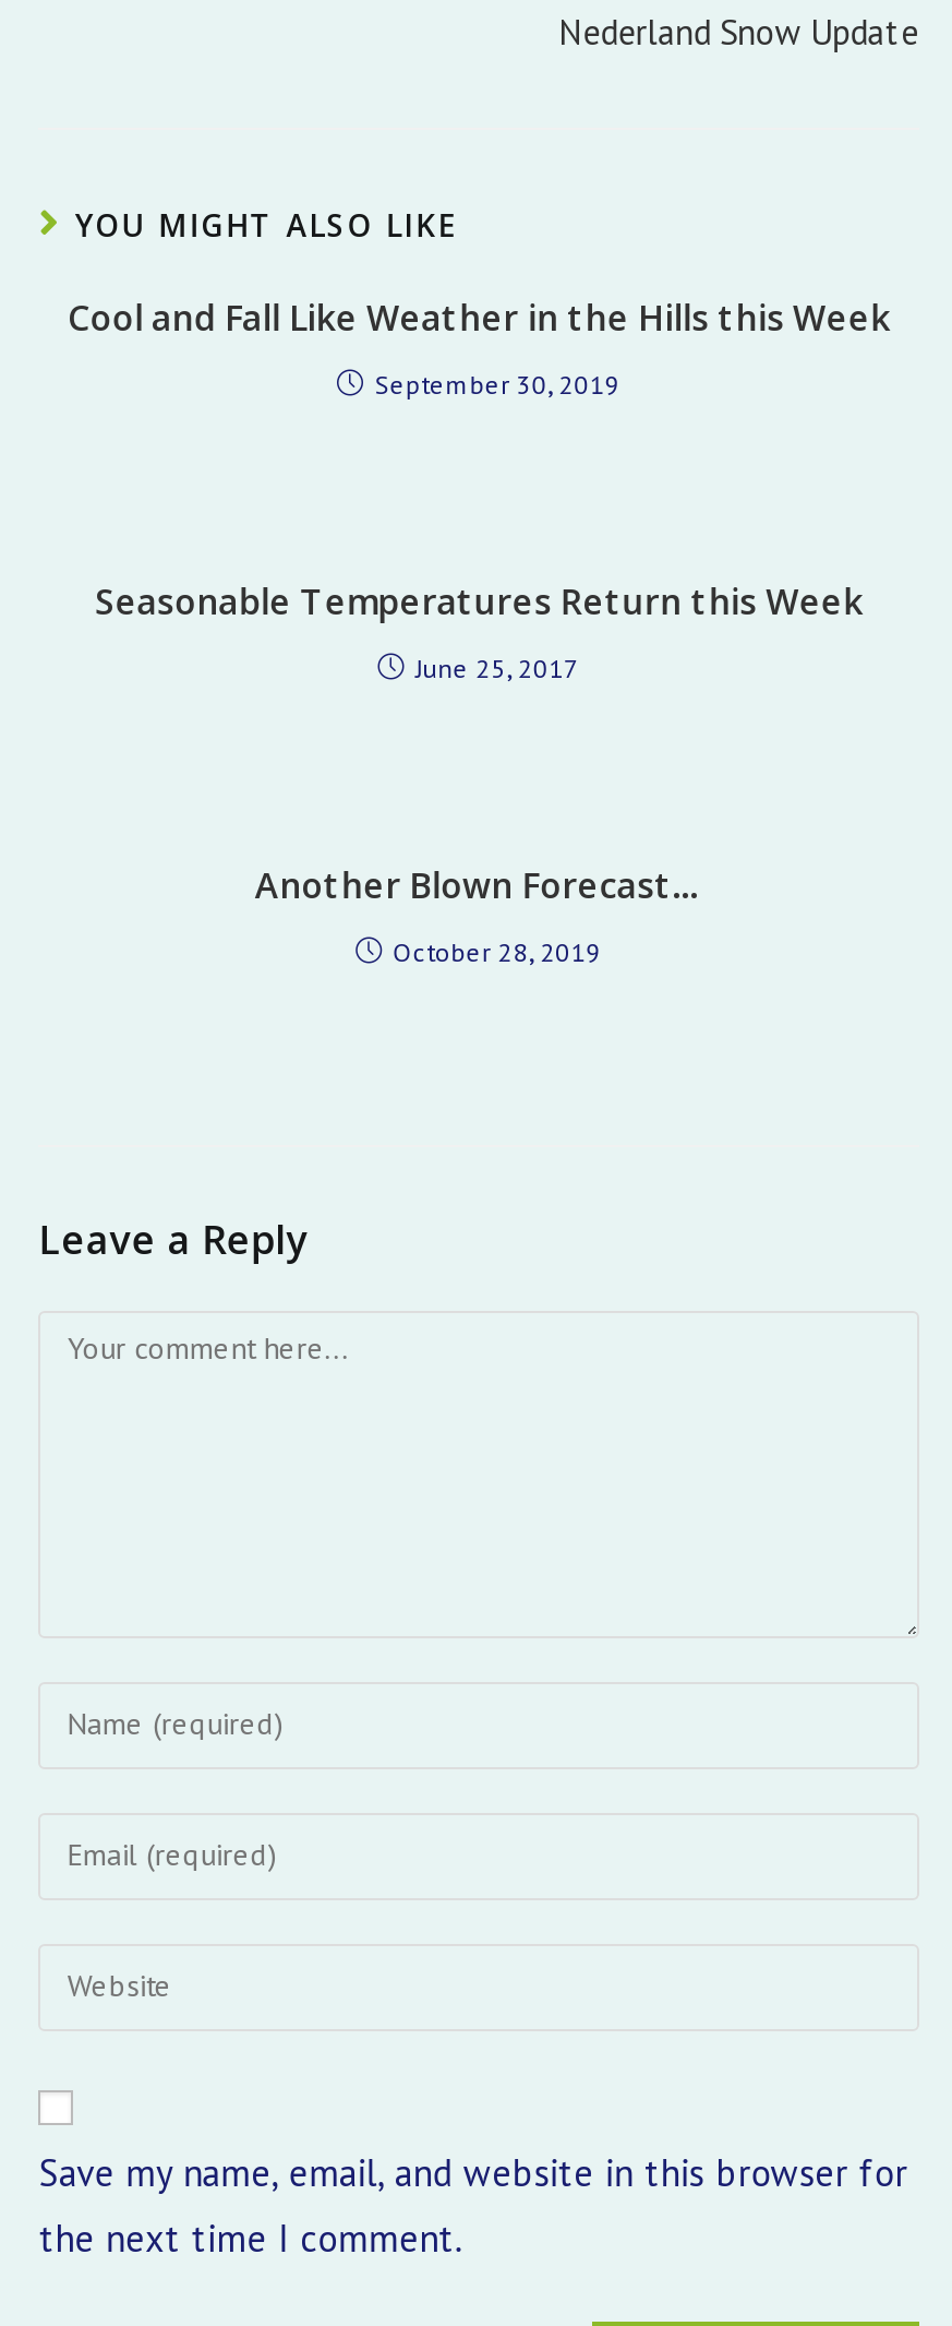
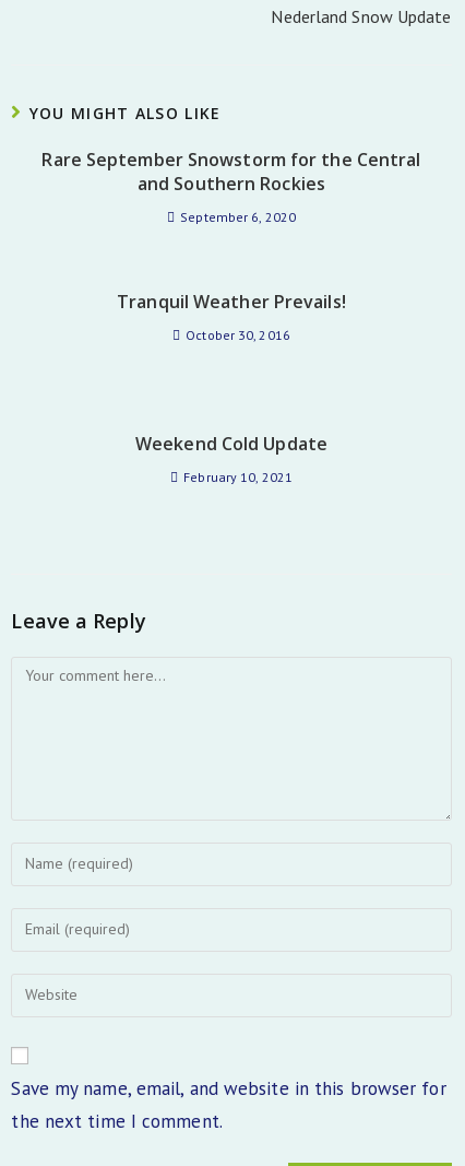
- Cool and Fall Like Weather in the Hills this Week
+ Rare September Snowstorm for the Central
+ and Southern Rockies

- September 30, 2019
+ September 6, 2020

- Seasonable Temperatures Return this Week
+ Tranquil Weather Prevails!

- June 25, 2017
+ October 30, 2016

- Another Blown Forecast…
+ Weekend Cold Update

- October 28, 2019
+ February 10, 2021
